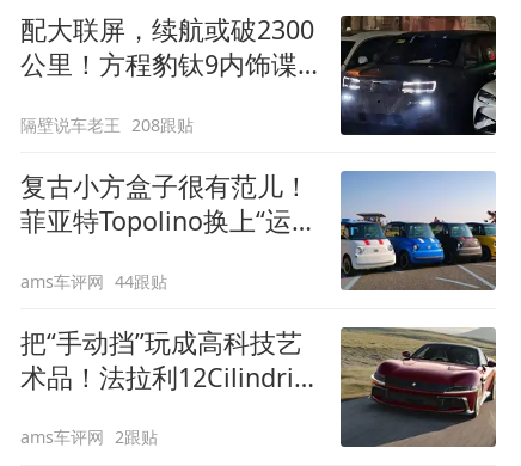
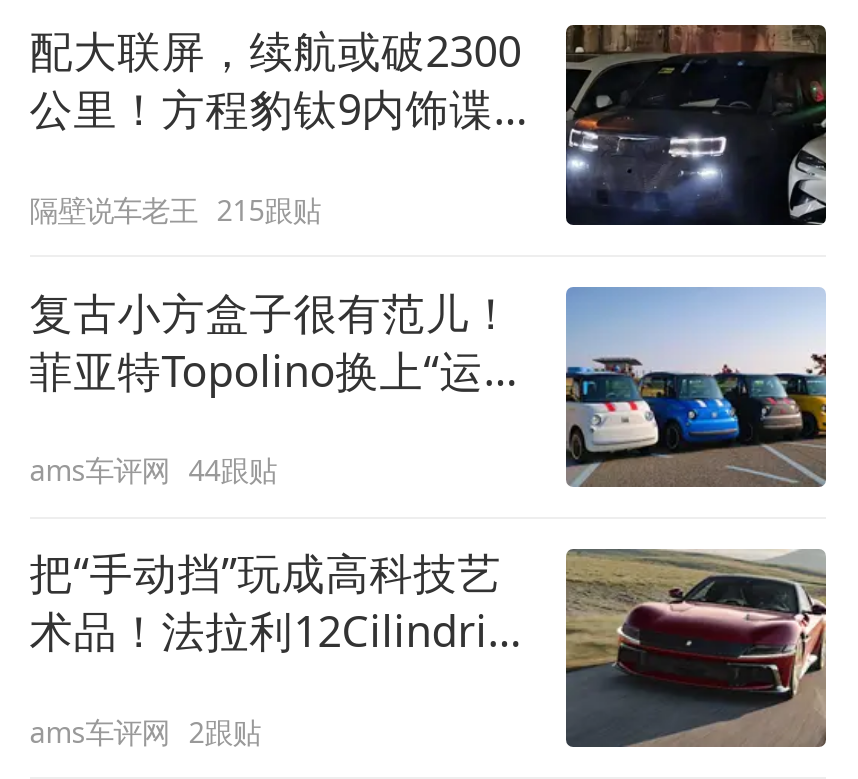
- 隔壁说车老王 208跟贴
+ 隔壁说车老王 215跟贴
